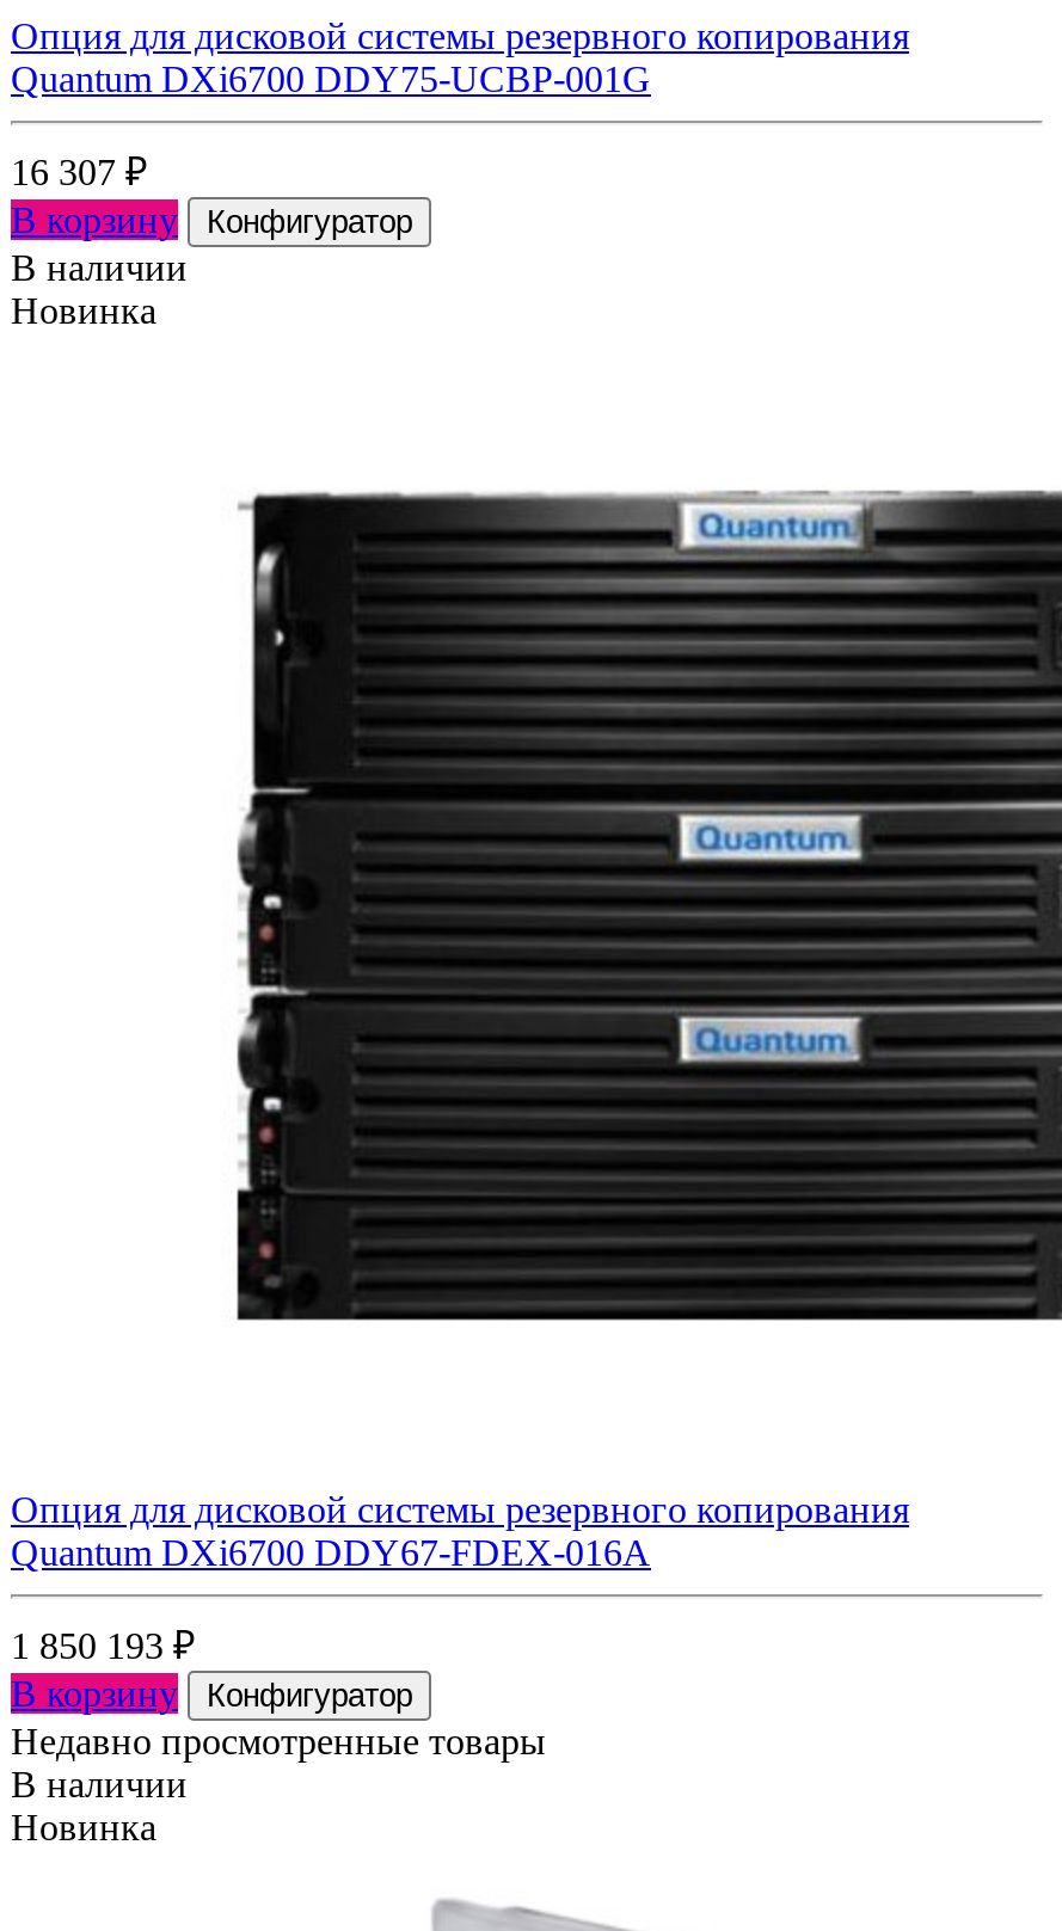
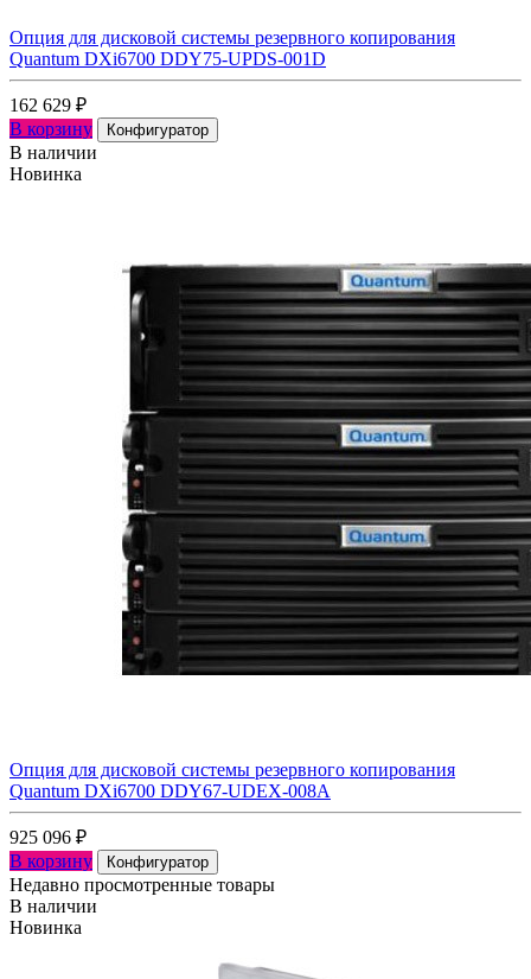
- Quantum DXi6700 DDY75-UCBP-001G
+ Quantum DXi6700 DDY75-UPDS-001D

- 16 307 ₽
+ 162 629 ₽

- Quantum DXi6700 DDY67-FDEX-016A
+ Quantum DXi6700 DDY67-UDEX-008A

- 1 850 193 ₽
+ 925 096 ₽
